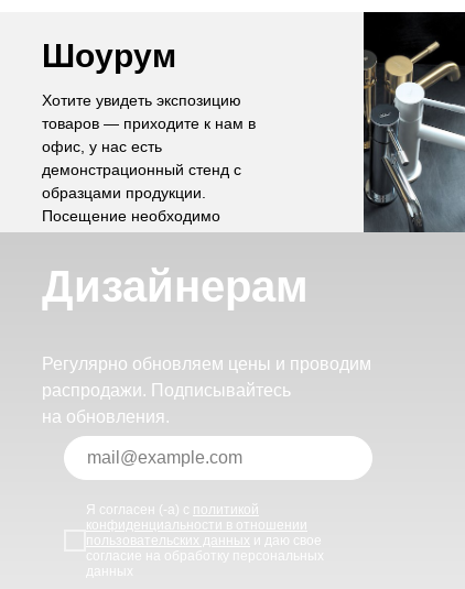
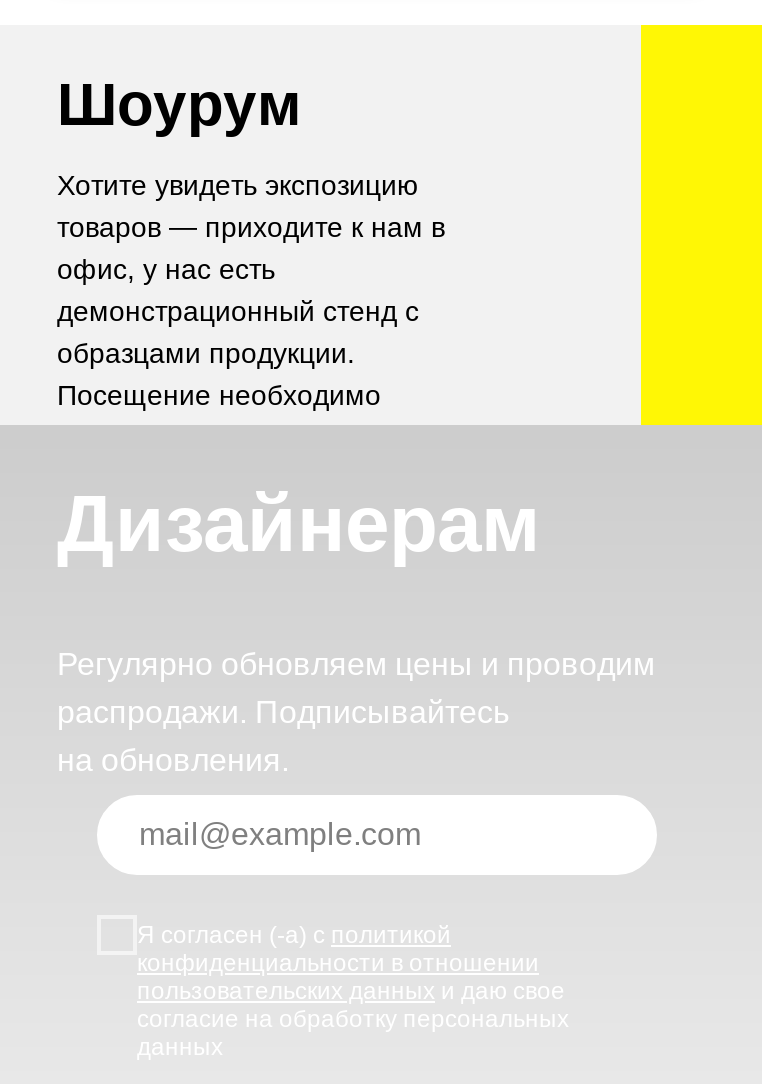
- [image]
